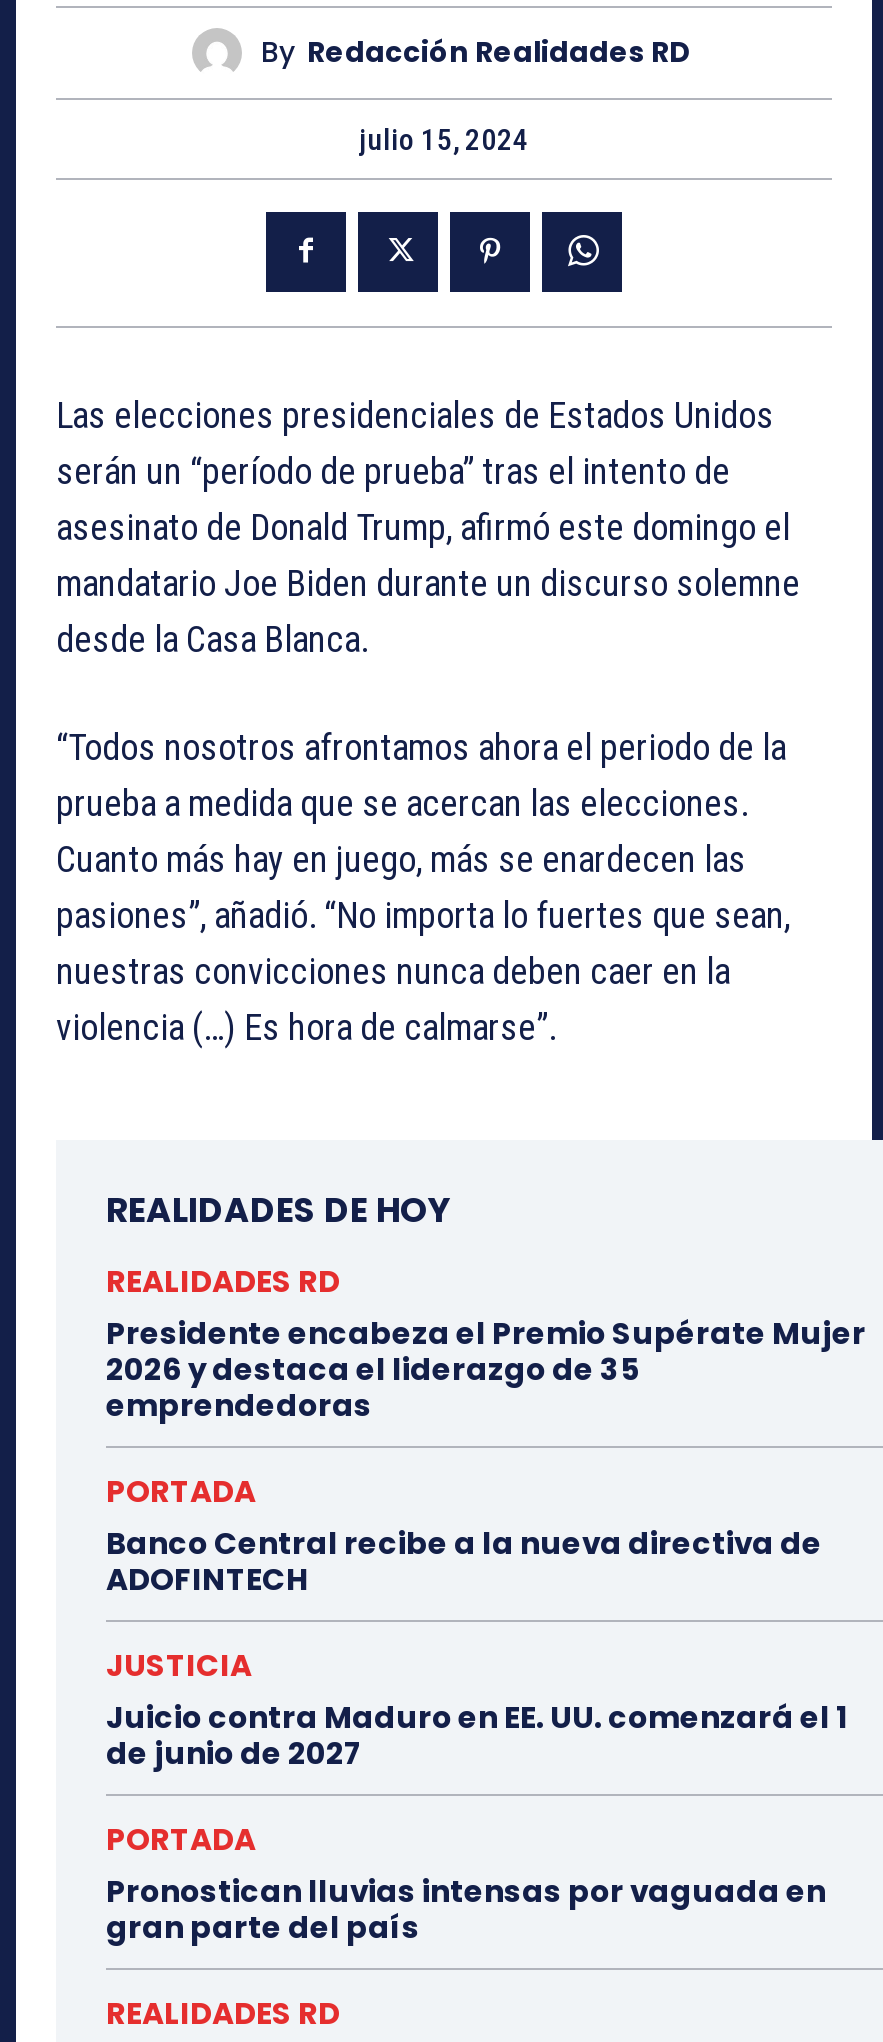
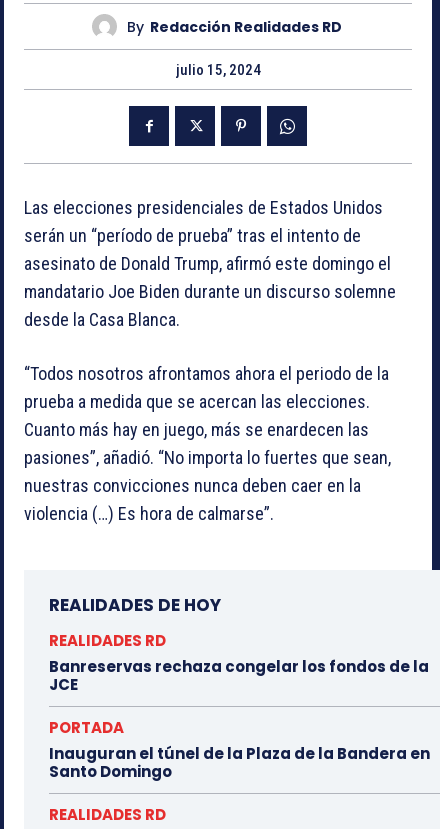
- Presidente encabeza el Premio Supérate Mujer
- 2026 y destaca el liderazgo de 35
- emprendedoras
+ Banreservas rechaza congelar los fondos de la
+ JCE

- Banco Central recibe a la nueva directiva de
- ADOFINTECH
- JUSTICIA
- Juicio contra Maduro en EE. UU. comenzará el 1
- de junio de 2027
- PORTADA
- Pronostican lluvias intensas por vaguada en
- gran parte del país
+ Inauguran el túnel de la Plaza de la Bandera en
+ Santo Domingo
